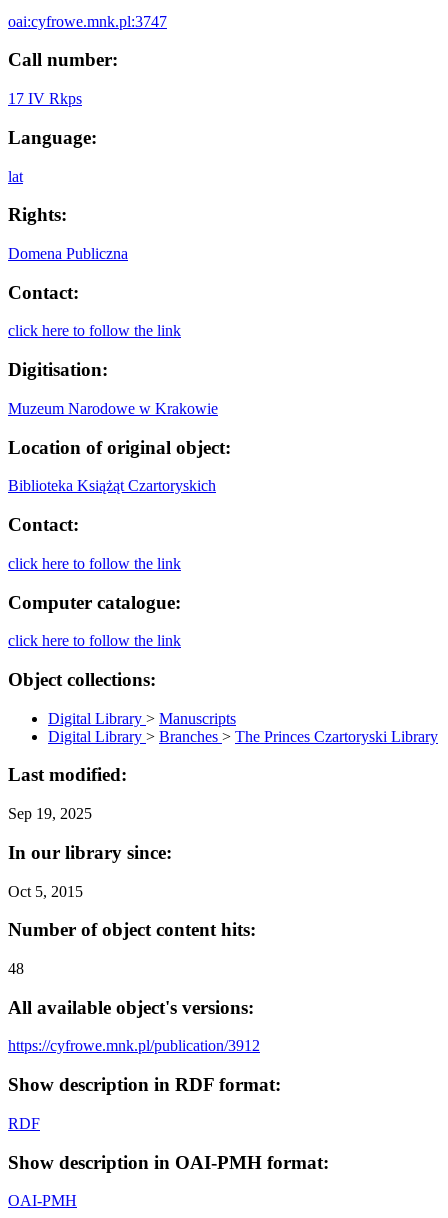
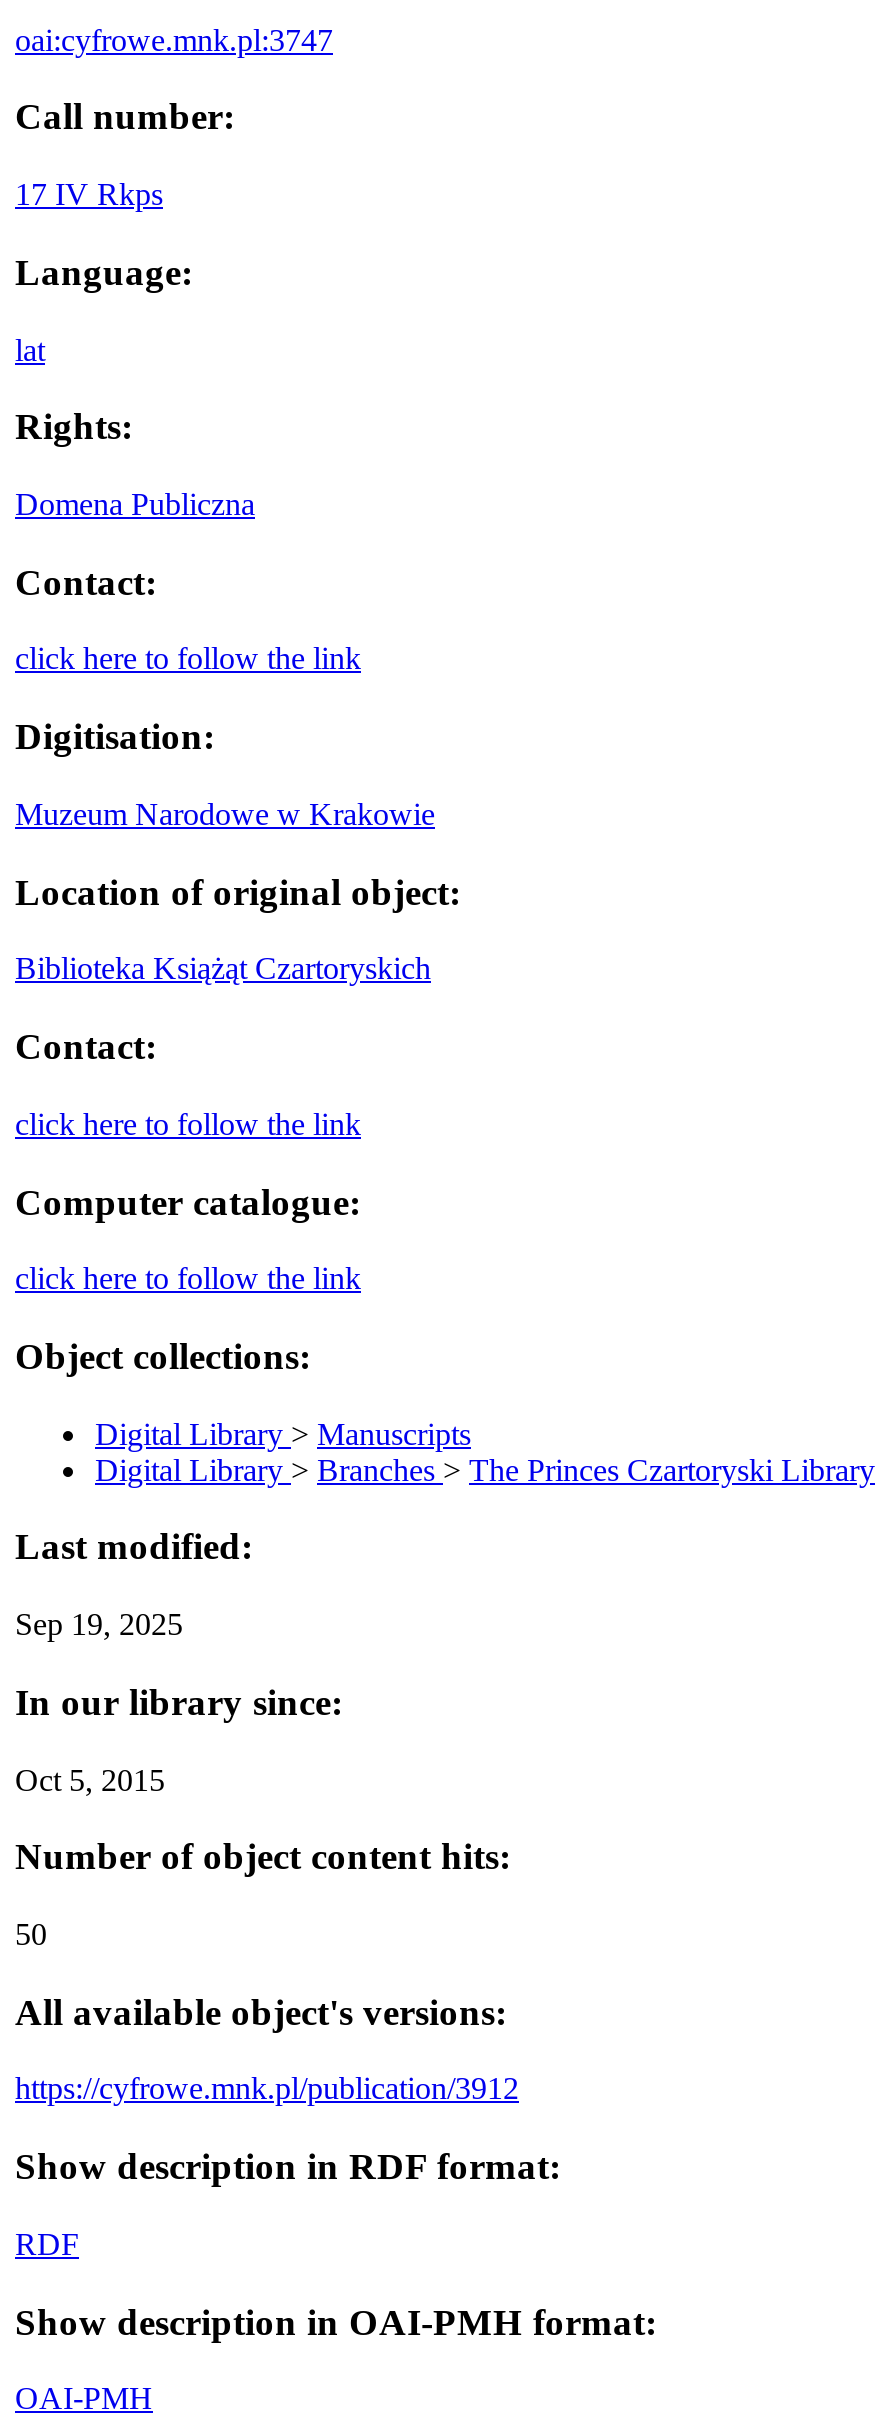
- 48
+ 50
